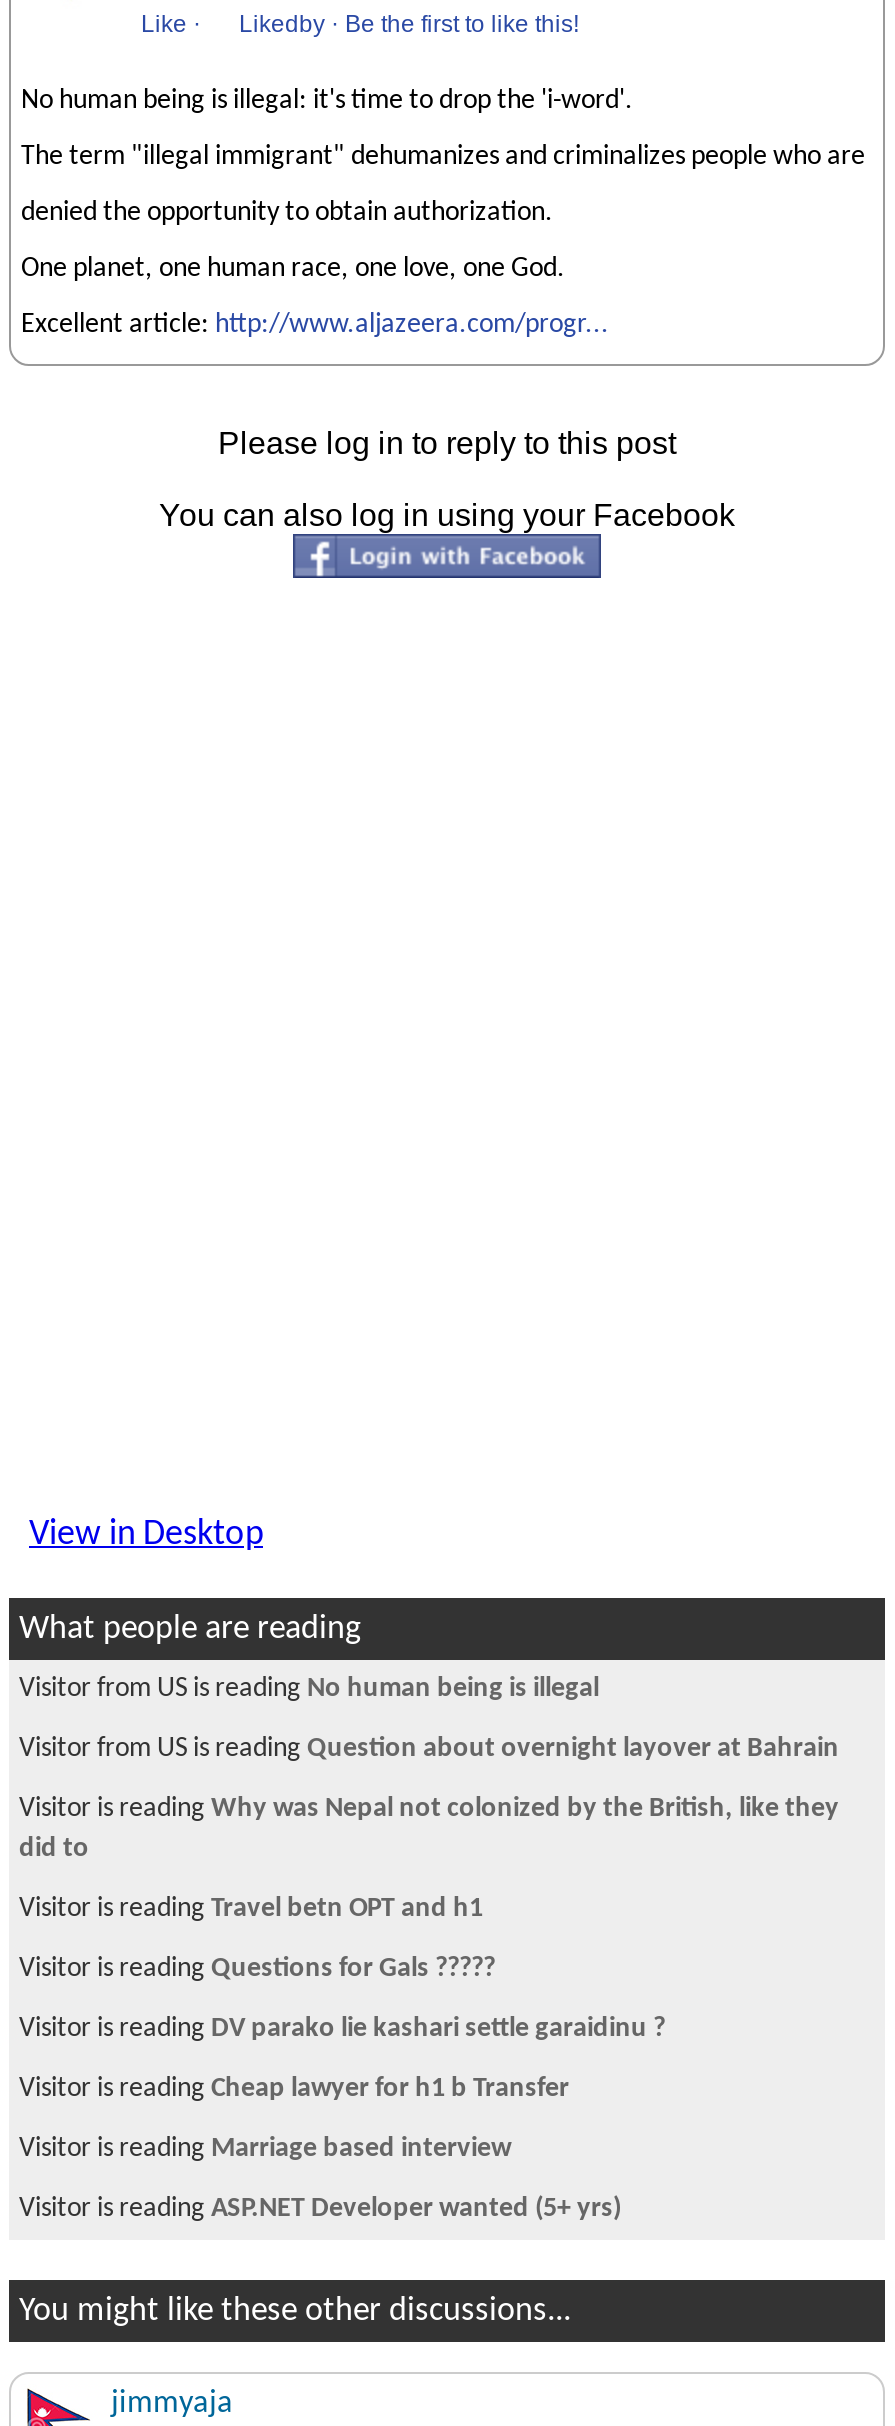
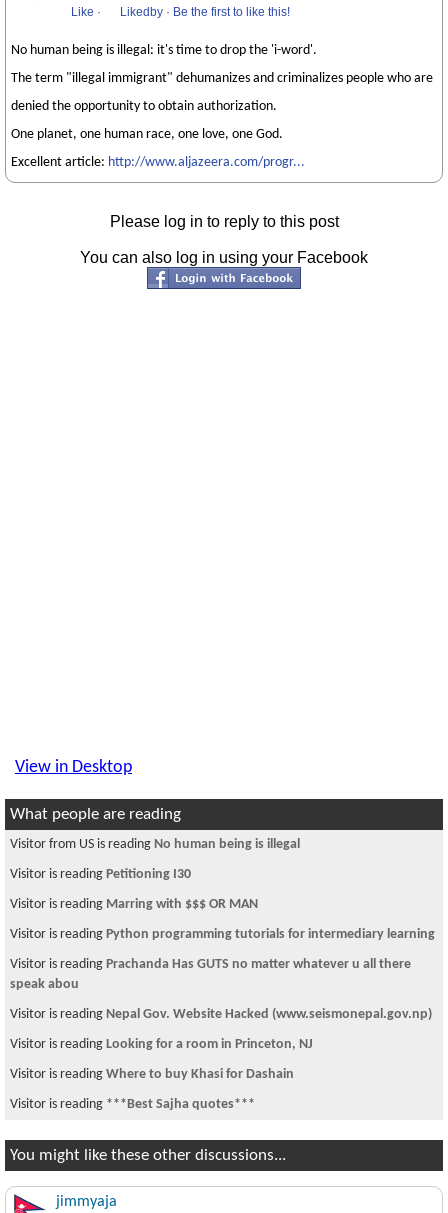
- Visitor from US is reading Question about overnight layover at Bahrain
+ Visitor is reading Petitioning I30

- Visitor is reading Why was Nepal not colonized by the British, like they
- did to
+ Visitor is reading Marring with $$$ OR MAN

- Visitor is reading Travel betn OPT and h1
+ Visitor is reading Python programming tutorials for intermediary learning

- Visitor is reading Questions for Gals ?????
+ Visitor is reading Prachanda Has GUTS no matter whatever u all there
+ speak abou

- Visitor is reading DV parako lie kashari settle garaidinu ?
+ Visitor is reading Nepal Gov. Website Hacked (www.seismonepal.gov.np)

- Visitor is reading Cheap lawyer for h1 b Transfer
+ Visitor is reading Looking for a room in Princeton, NJ

- Visitor is reading Marriage based interview
+ Visitor is reading Where to buy Khasi for Dashain

- Visitor is reading ASP.NET Developer wanted (5+ yrs)
+ Visitor is reading ***Best Sajha quotes***
